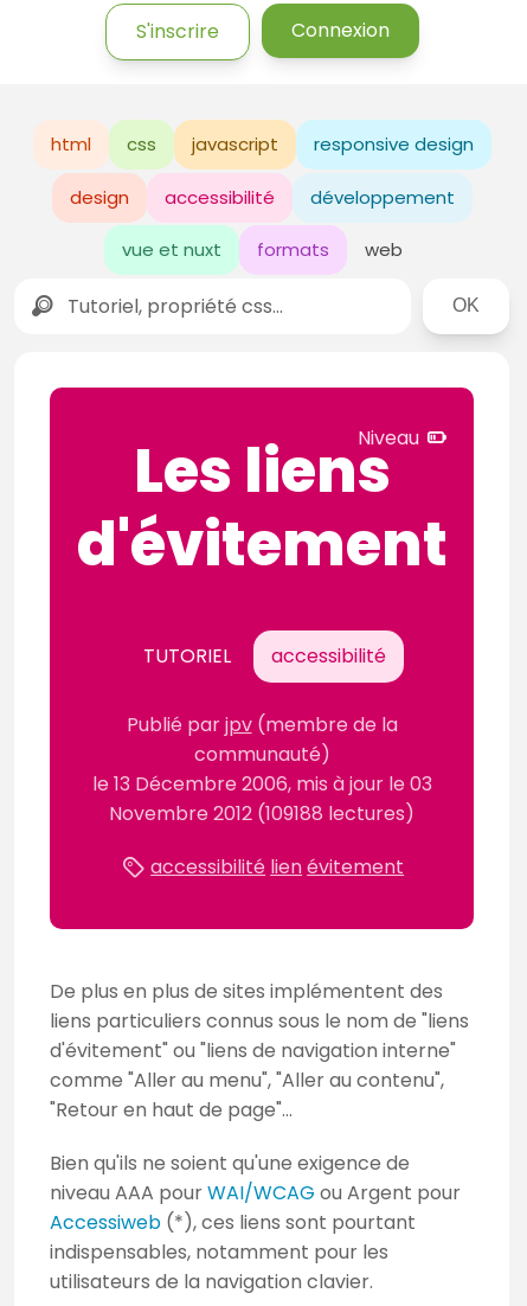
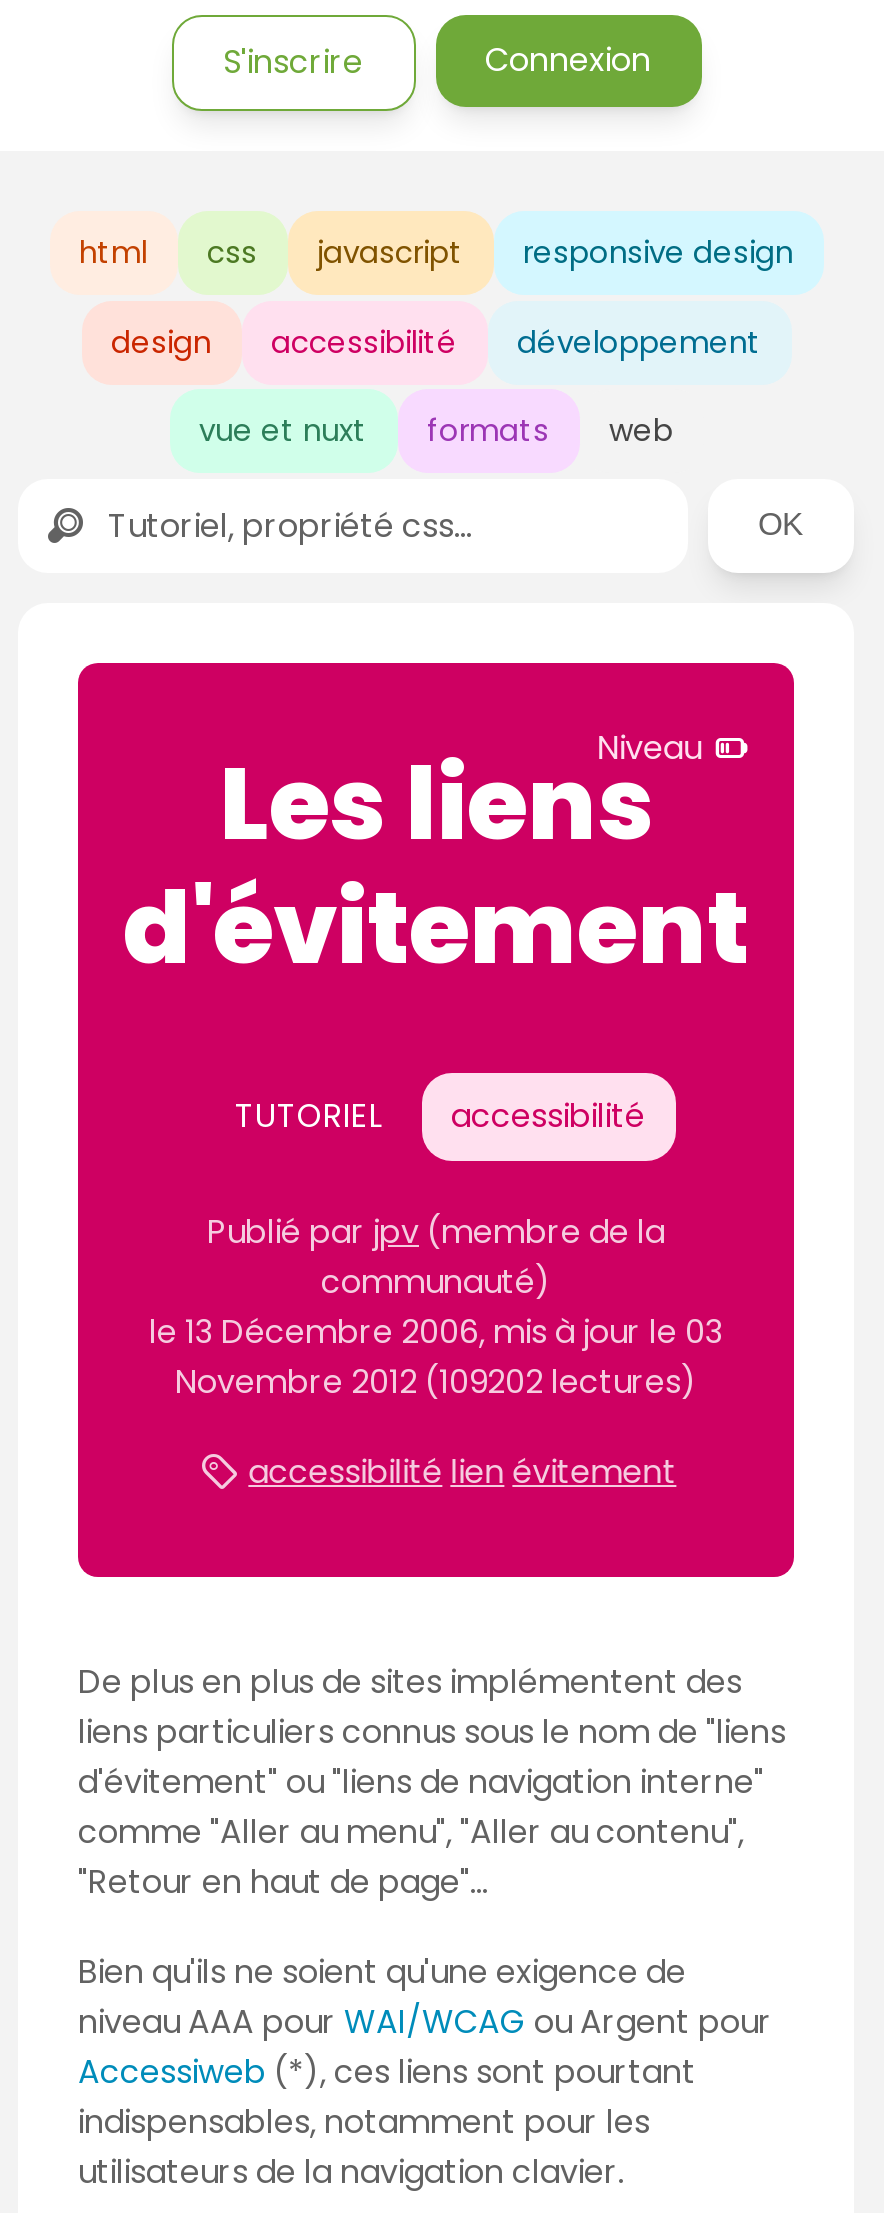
- Novembre 2012 (109188 lectures)
+ Novembre 2012 (109202 lectures)
